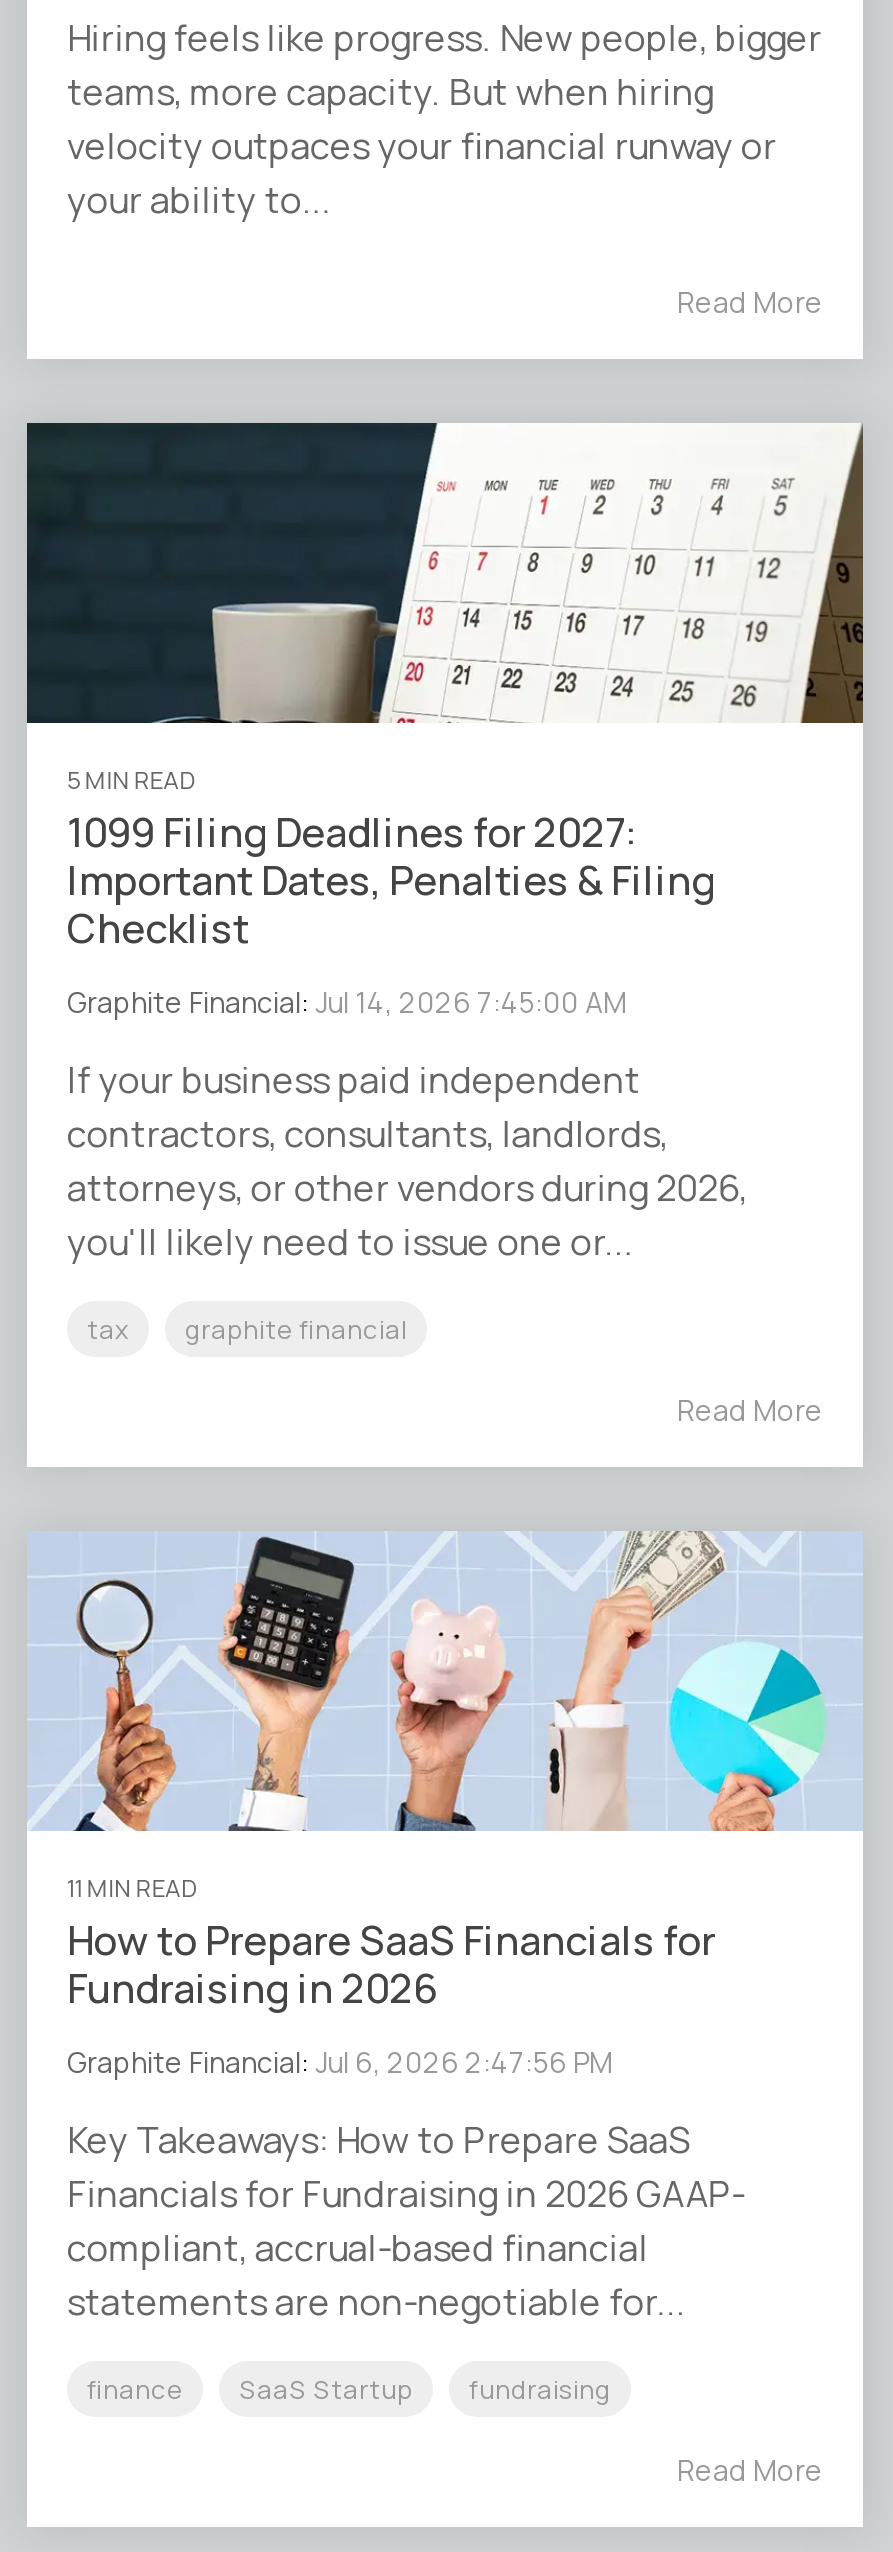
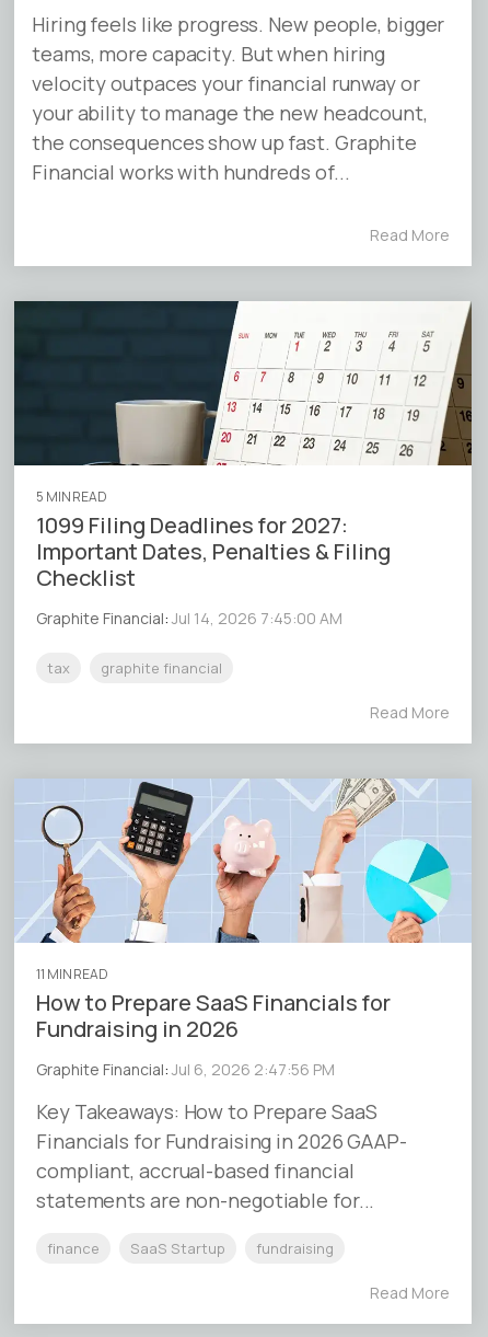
- your ability to...
+ your ability to manage the new headcount,
+ the consequences show up fast. Graphite
+ Financial works with hundreds of...

moved down: [image] | Read More | 5 MIN READ | 1099 Filing Deadlines for 2027: | Important Dates, Penalties & Filing | Checklist | Graphite Financial: Jul 14, 2026 7:45:00 AM

- If your business paid independent
- contractors, consultants, landlords,
- attorneys, or other vendors during 2026,
- you'll likely need to issue one or...
